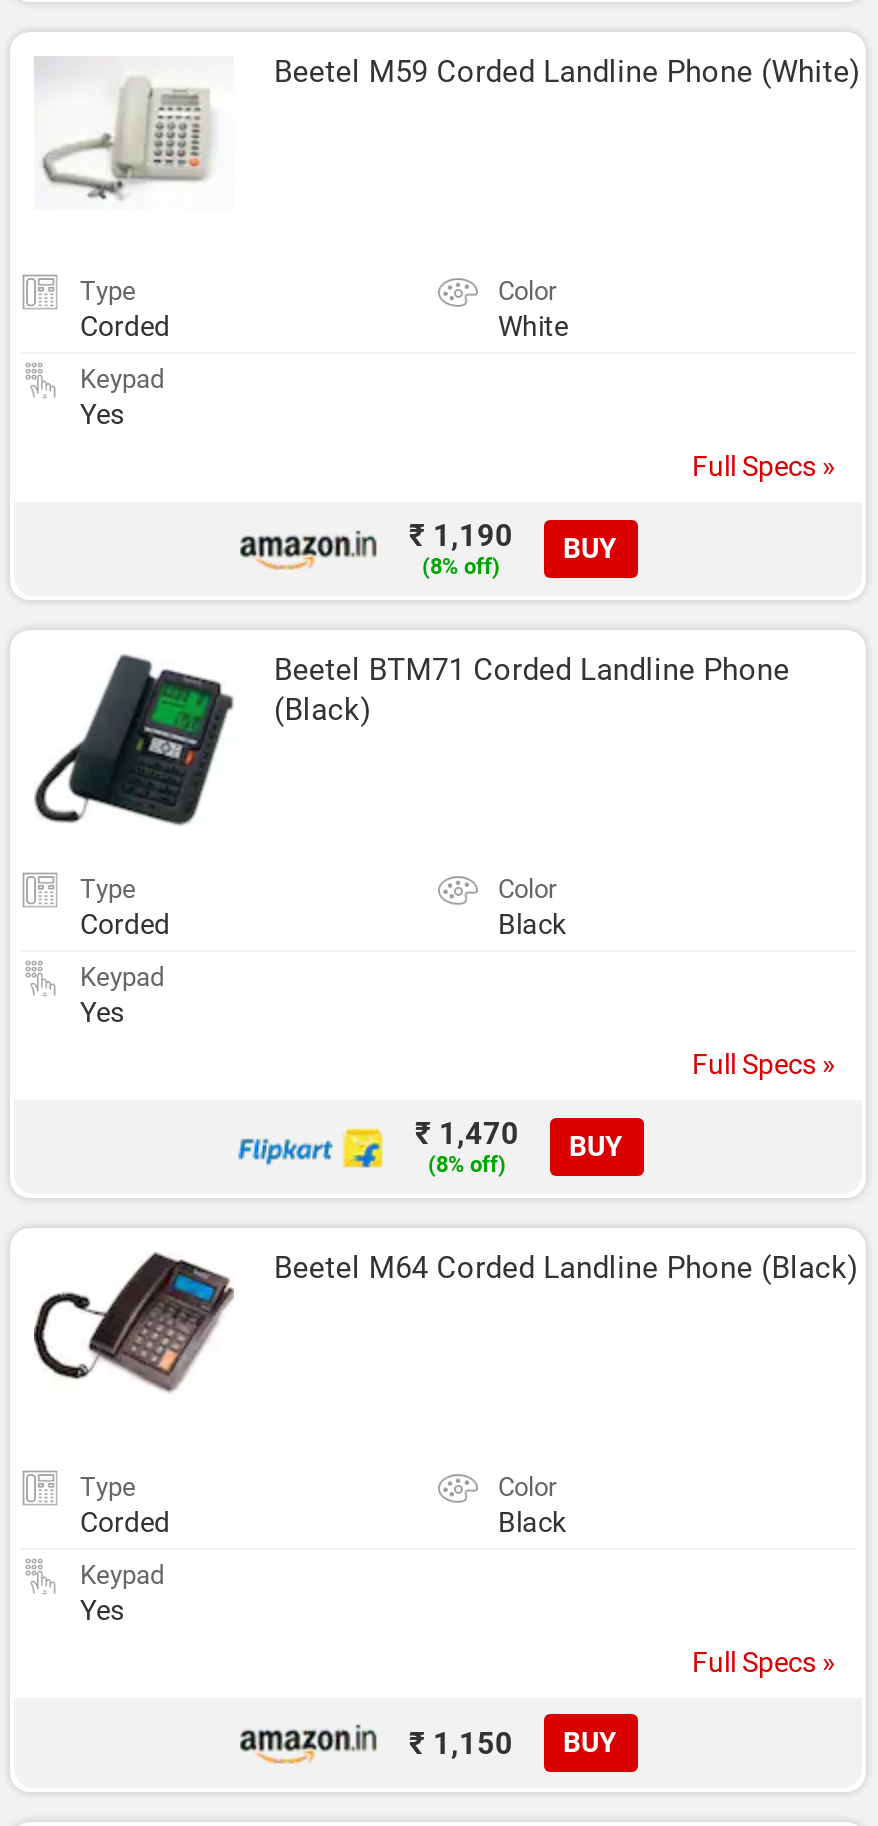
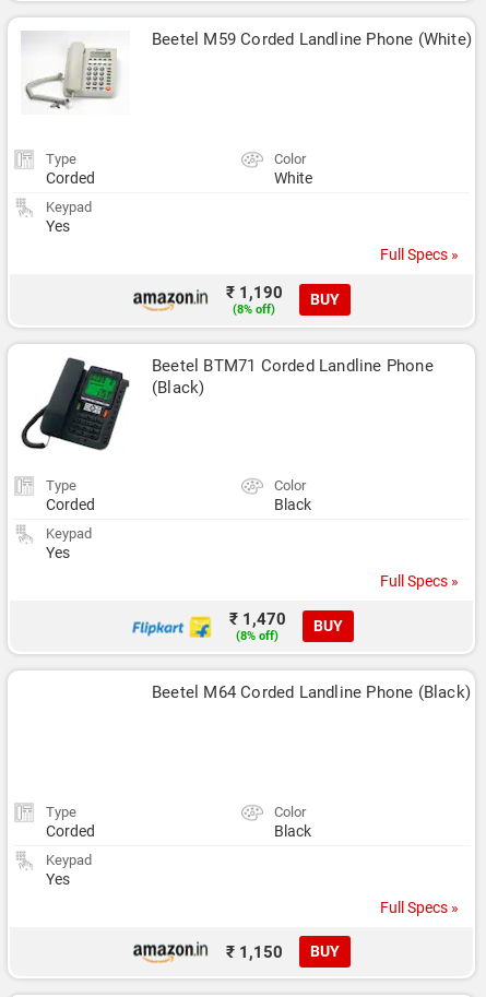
- [image]
